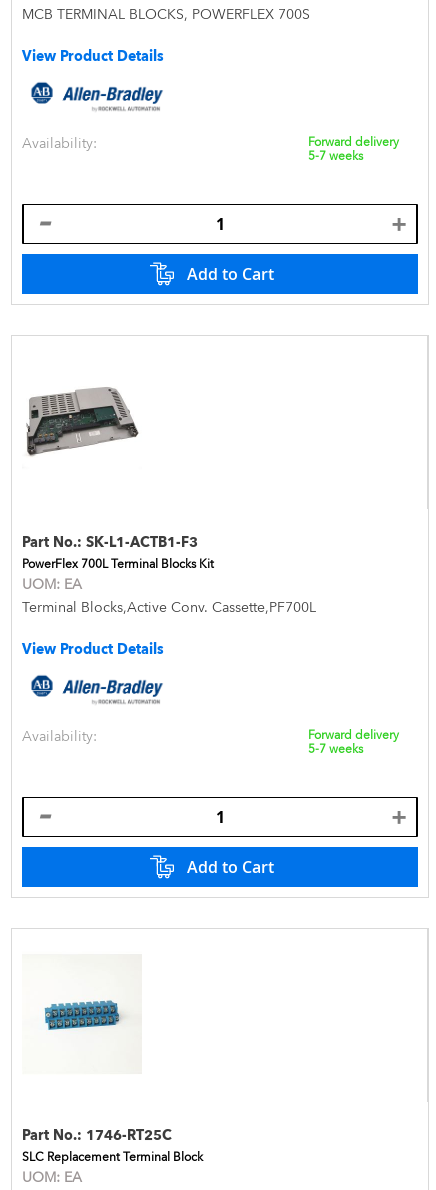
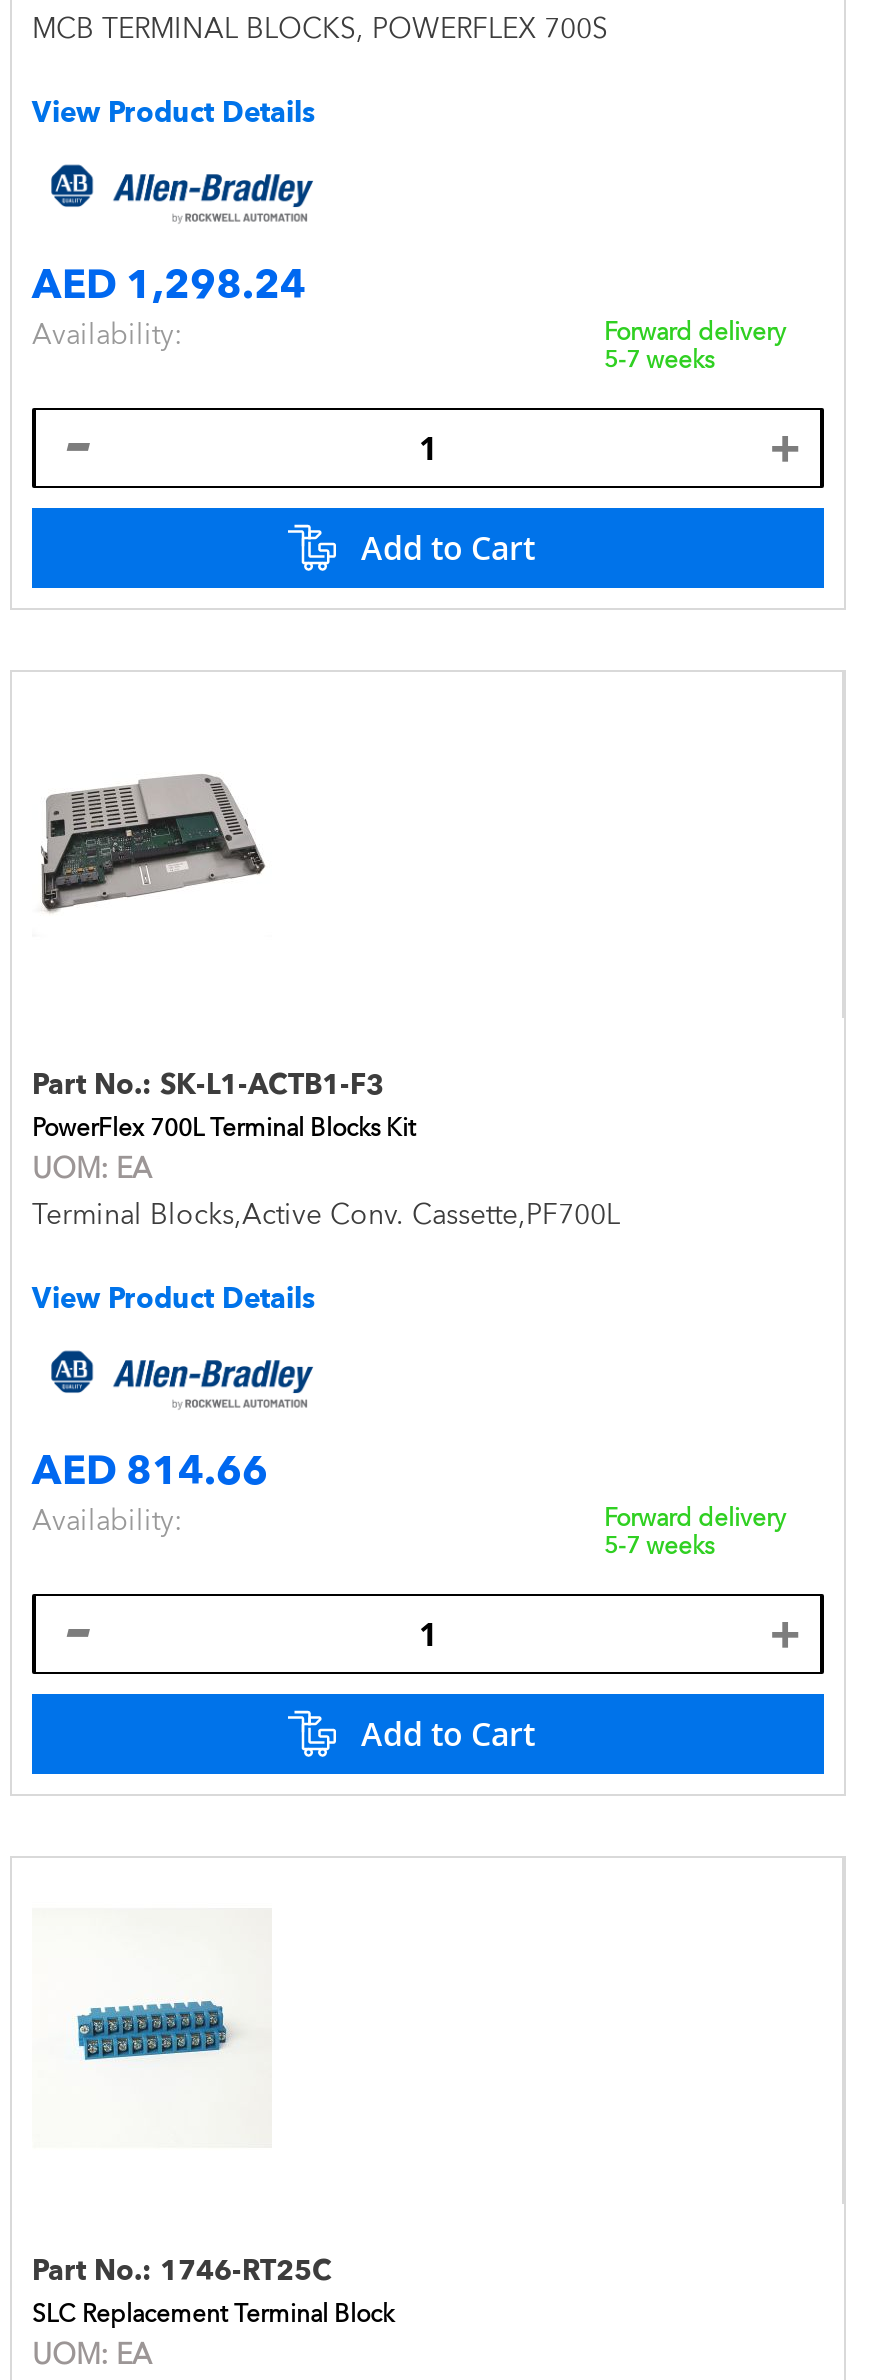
+ AED 1,298.24

moved down: Availability: | Forward delivery | 5-7 weeks

+ AED 814.66

moved down: Availability: | Forward delivery | 5-7 weeks
